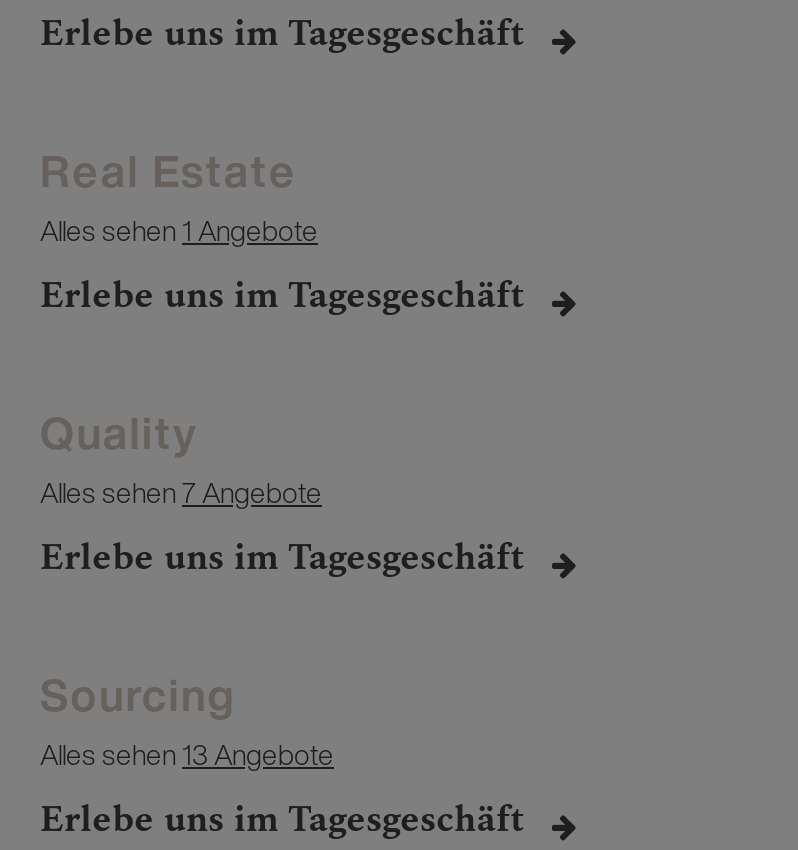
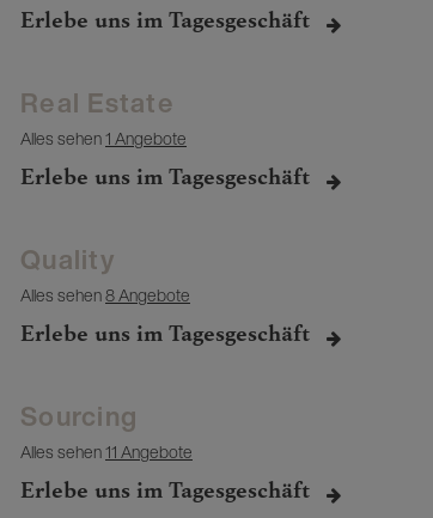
- Alles sehen7 Angebote
+ Alles sehen8 Angebote

- Alles sehen 13 Angebote
+ Alles sehen 11 Angebote
